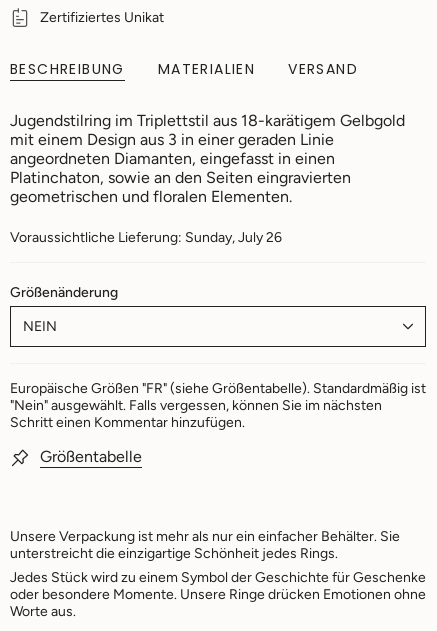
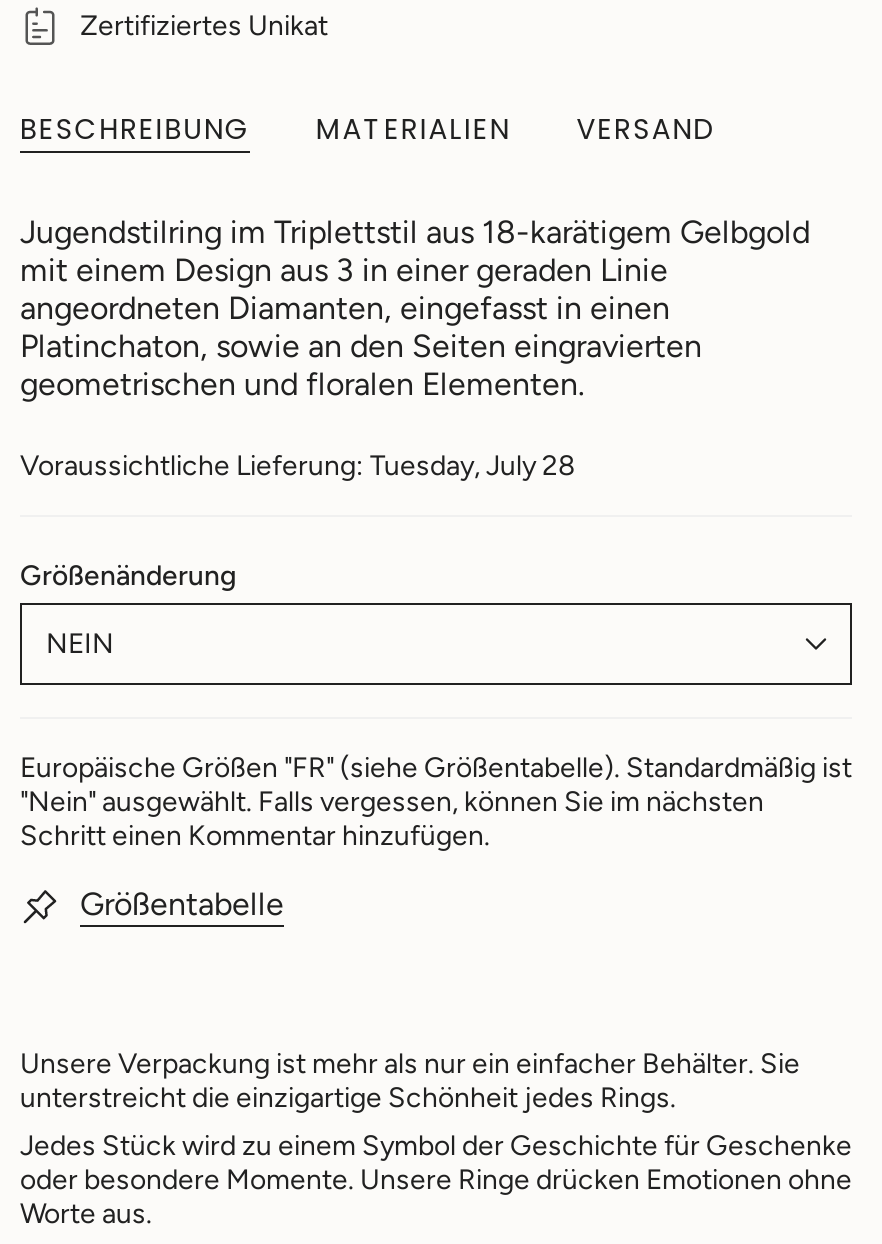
- Voraussichtliche Lieferung: Sunday, July 26
+ Voraussichtliche Lieferung: Tuesday, July 28
